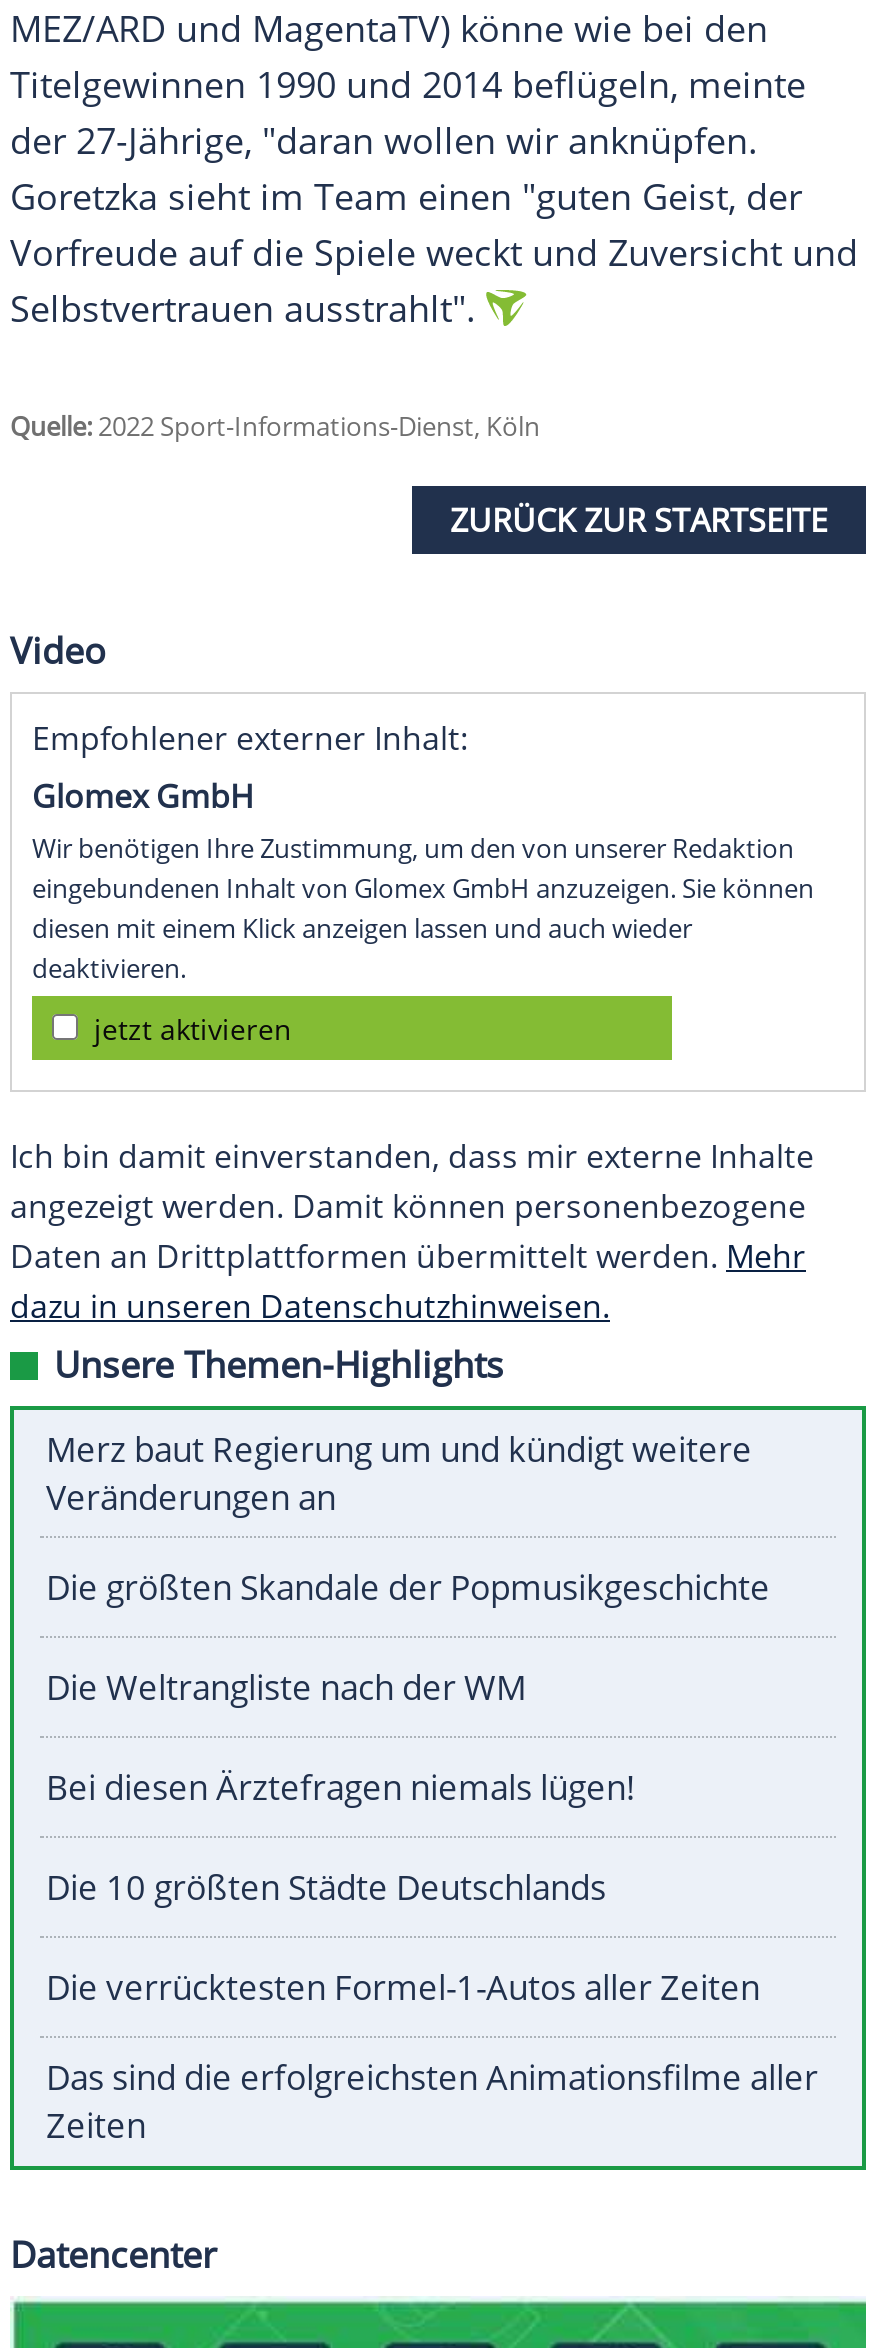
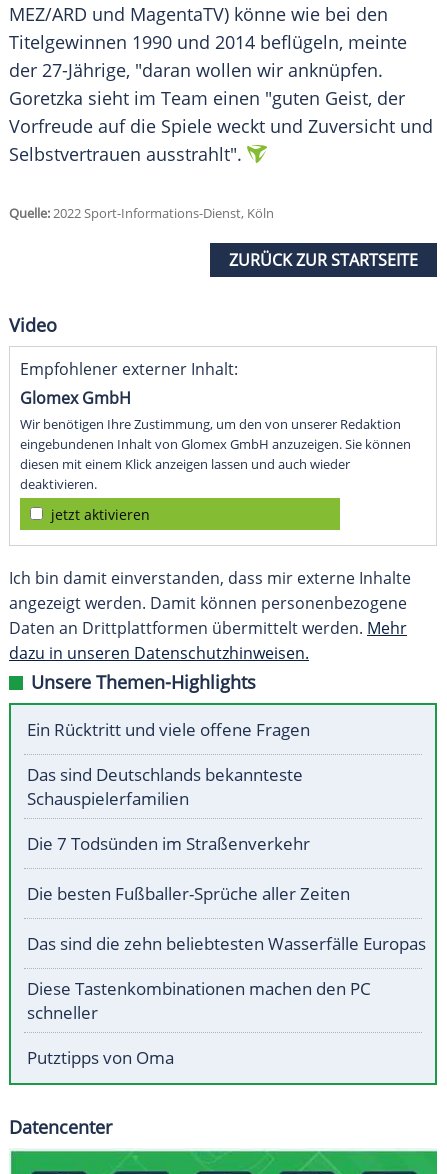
- Merz baut Regierung um und kündigt weitere
- Veränderungen an
+ Ein Rücktritt und viele offene Fragen

- Die größten Skandale der Popmusikgeschichte
+ Das sind Deutschlands bekannteste
+ Schauspielerfamilien

- Die Weltrangliste nach der WM
+ Die 7 Todsünden im Straßenverkehr

- Bei diesen Ärztefragen niemals lügen!
+ Die besten Fußballer-Sprüche aller Zeiten

- Die 10 größten Städte Deutschlands
+ Das sind die zehn beliebtesten Wasserfälle Europas

- Die verrücktesten Formel-1-Autos aller Zeiten
+ Diese Tastenkombinationen machen den PC
+ schneller

- Das sind die erfolgreichsten Animationsfilme aller
- Zeiten
+ Putztipps von Oma
